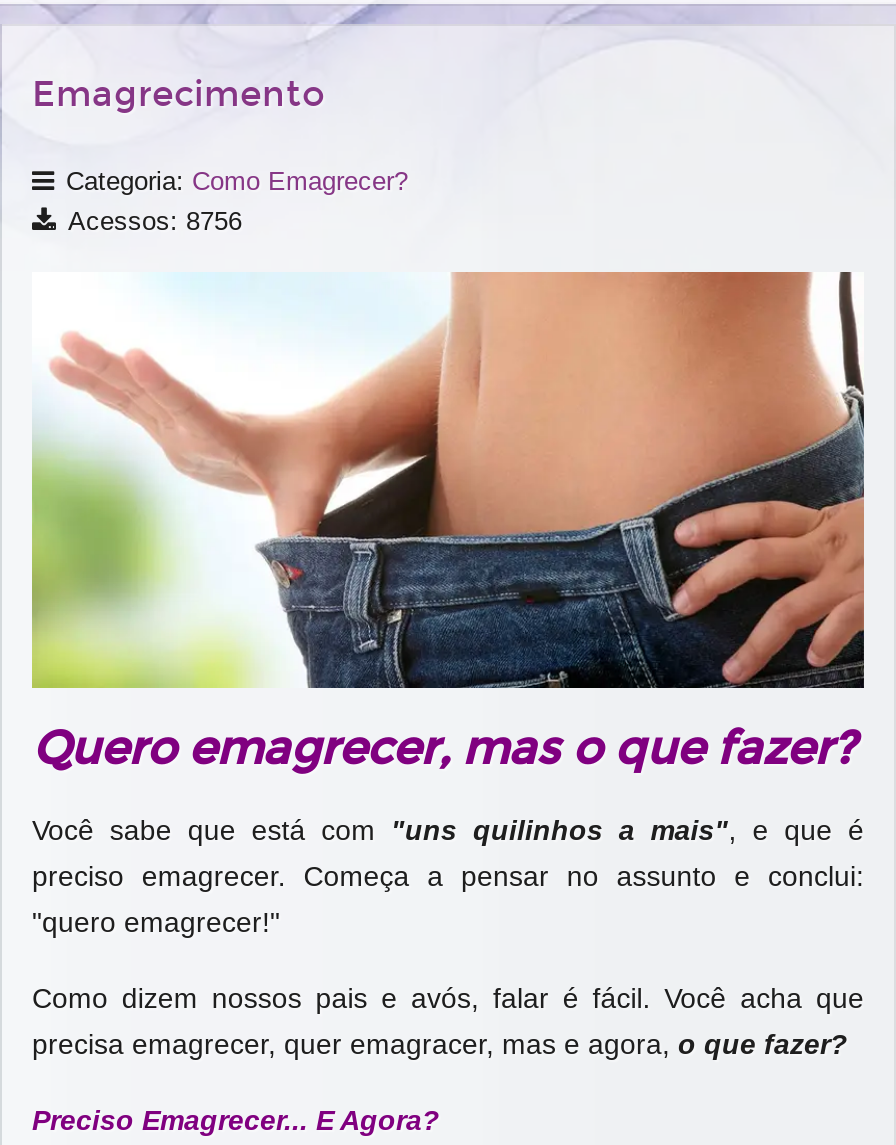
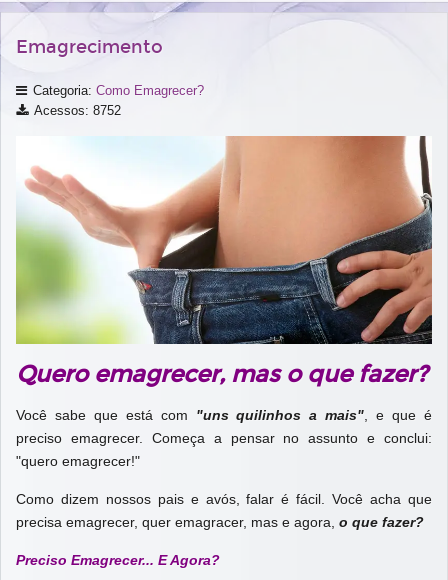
- Acessos: 8756
+ Acessos: 8752
